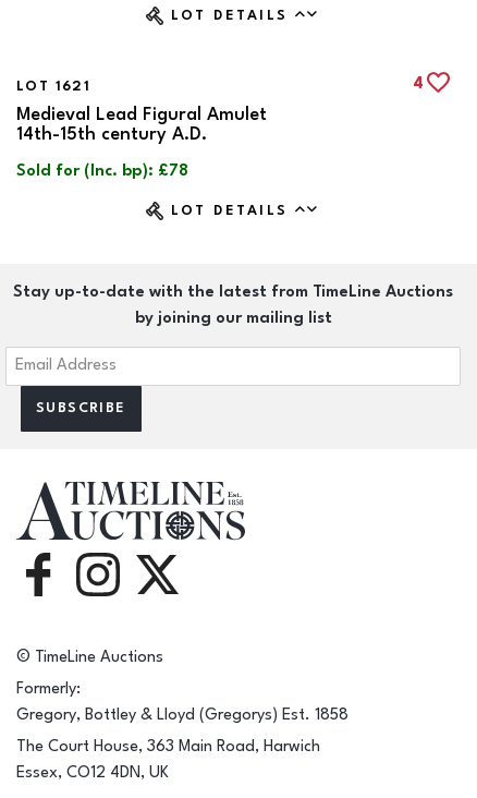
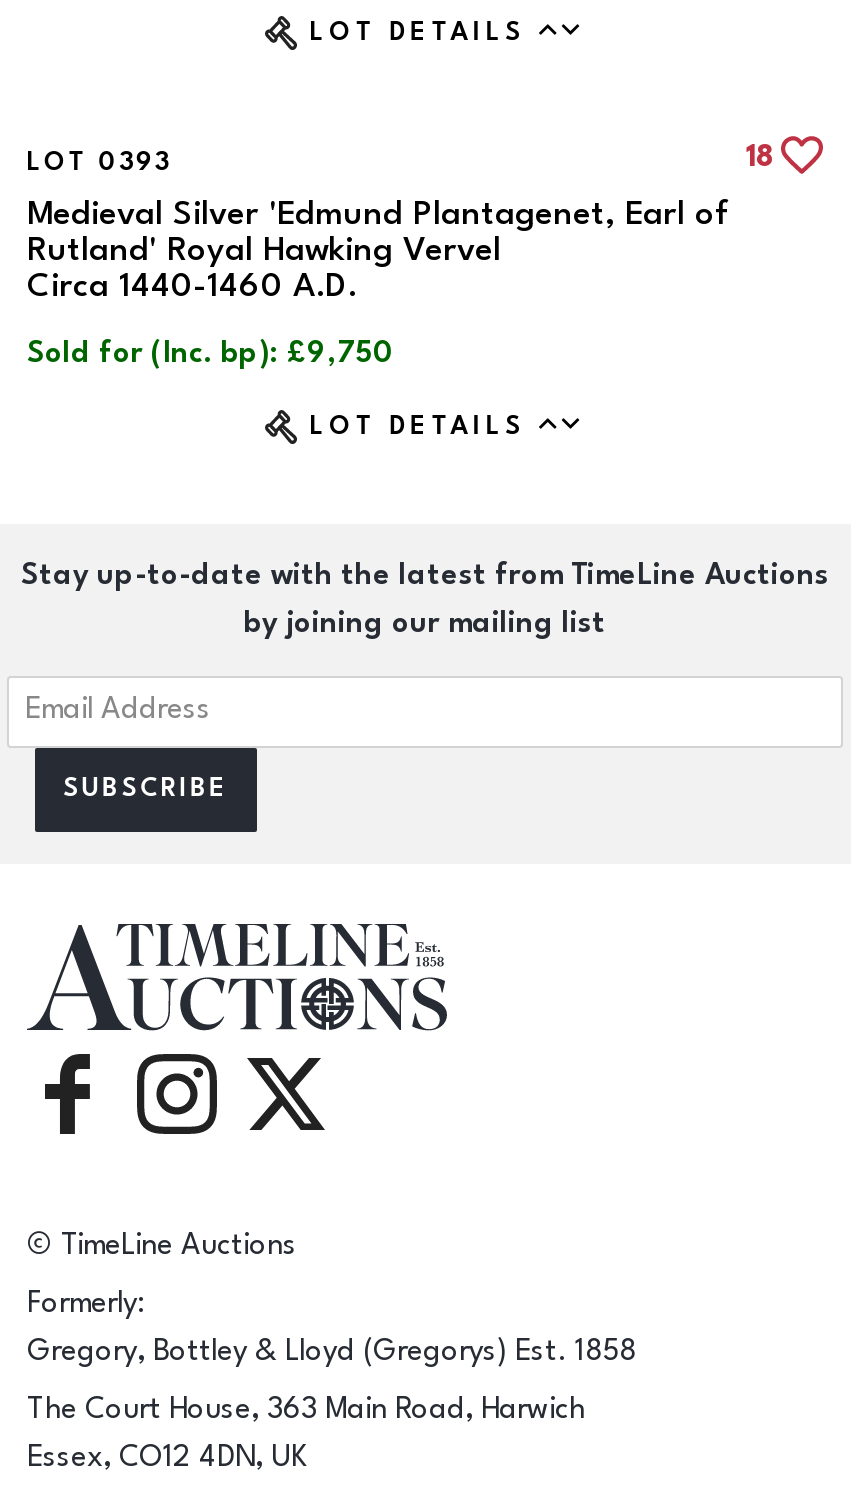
- LOT 1621
- 4
+ LOT 0393
+ 18

- Medieval Lead Figural Amulet
- 14th-15th century A.D.
+ Medieval Silver 'Edmund Plantagenet, Earl of
+ Rutland' Royal Hawking Vervel
+ Circa 1440-1460 A.D.

- Sold for (Inc. bp): £78
+ Sold for (Inc. bp): £9,750
